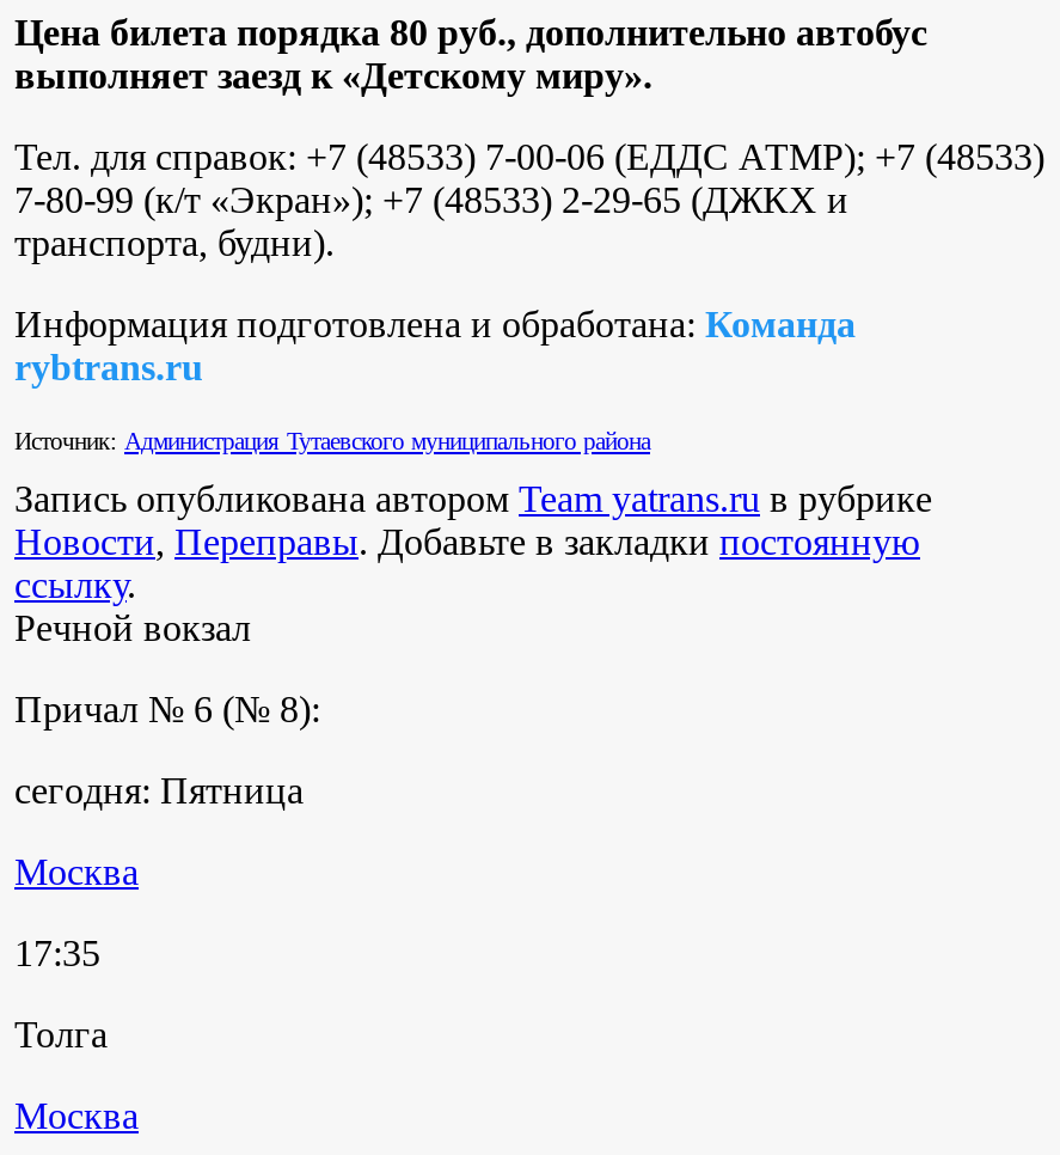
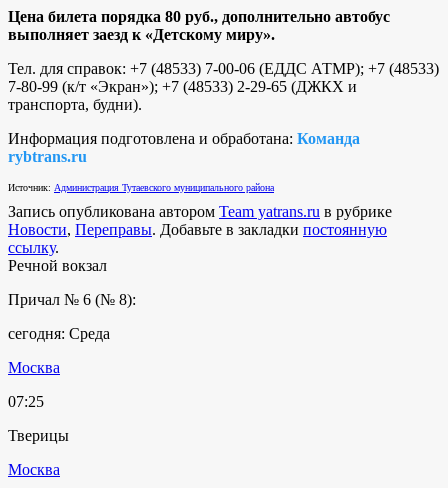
- сегодня: Пятница
+ сегодня: Среда

- 17:35
+ 07:25

- Толга
+ Тверицы
